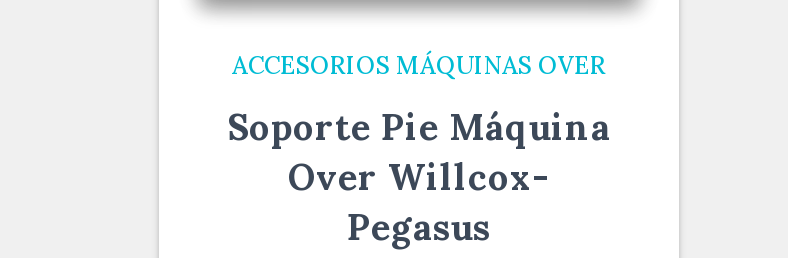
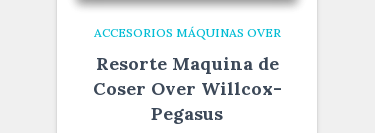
- Soporte Pie Máquina
- Over Willcox-
+ Resorte Maquina de
+ Coser Over Willcox-
